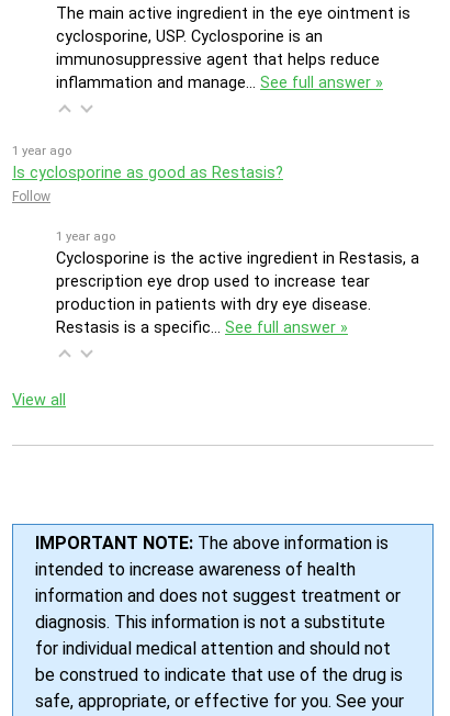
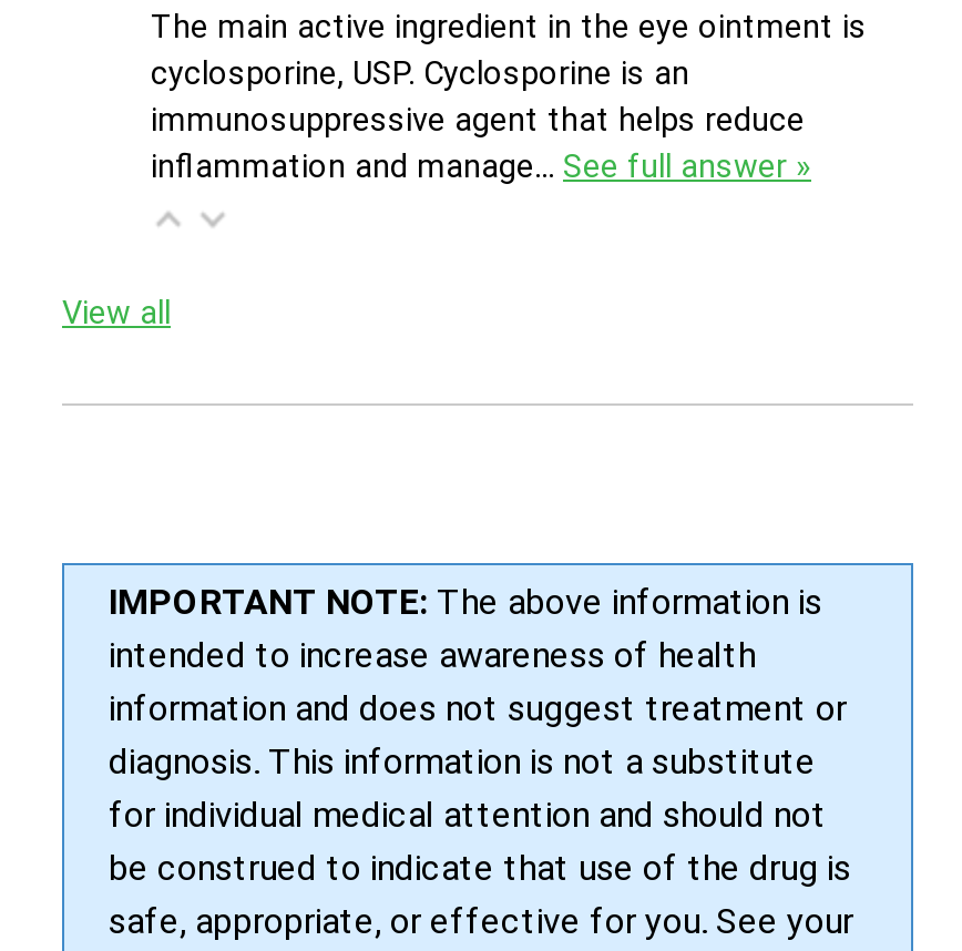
- 1 year ago
- Is cyclosporine as good as Restasis?
- Follow
- 1 year ago
- Cyclosporine is the active ingredient in Restasis, a
- prescription eye drop used to increase tear
- production in patients with dry eye disease.
- Restasis is a specific… See full answer »
